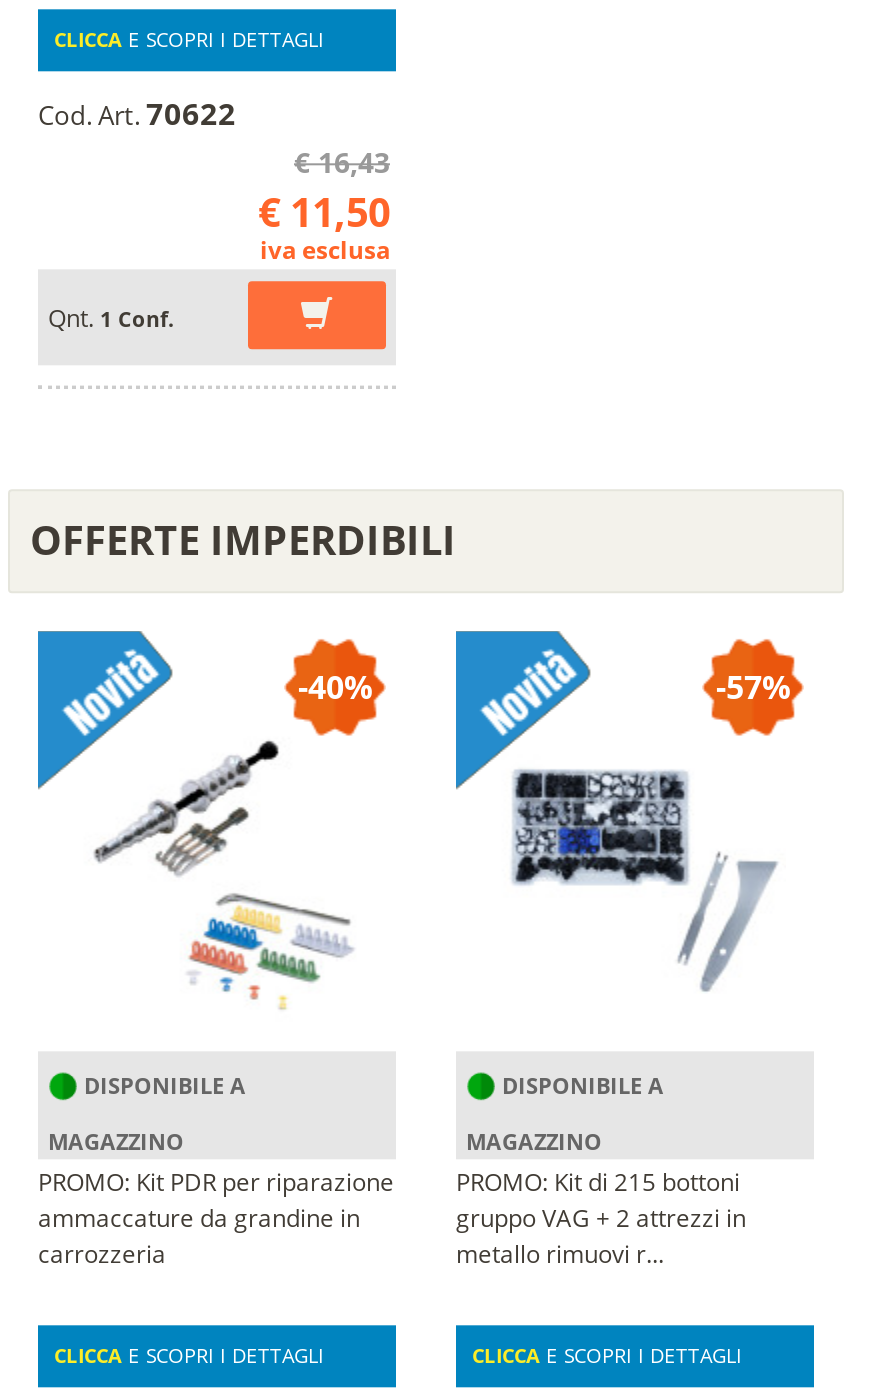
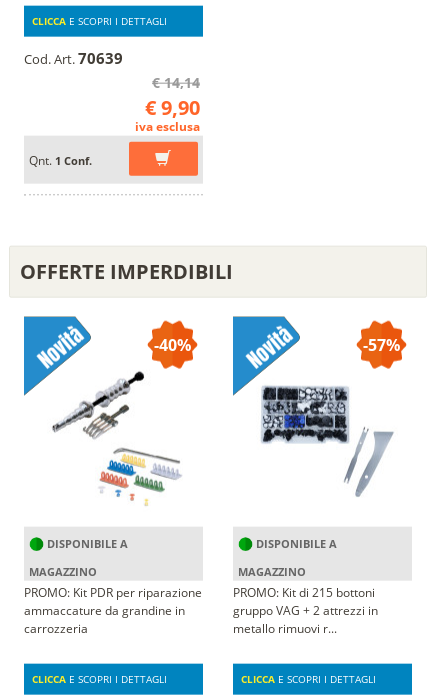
- Cod. Art. 70622
+ Cod. Art. 70639

- € 16,43
+ € 14,14

- € 11,50
+ € 9,90
